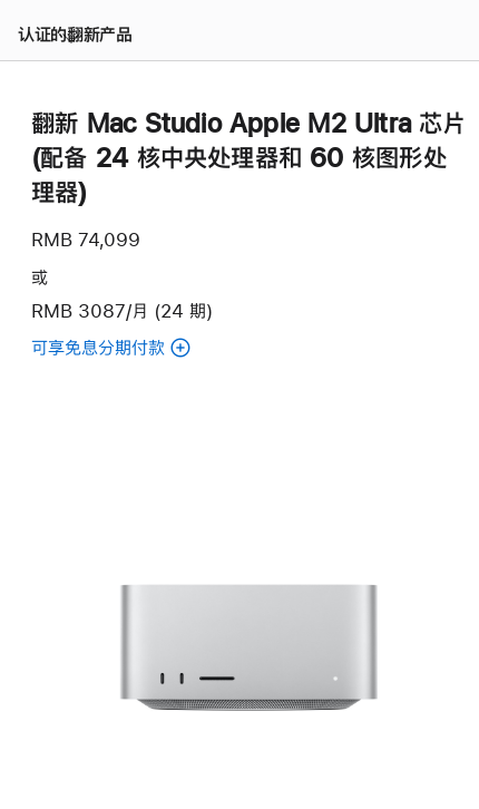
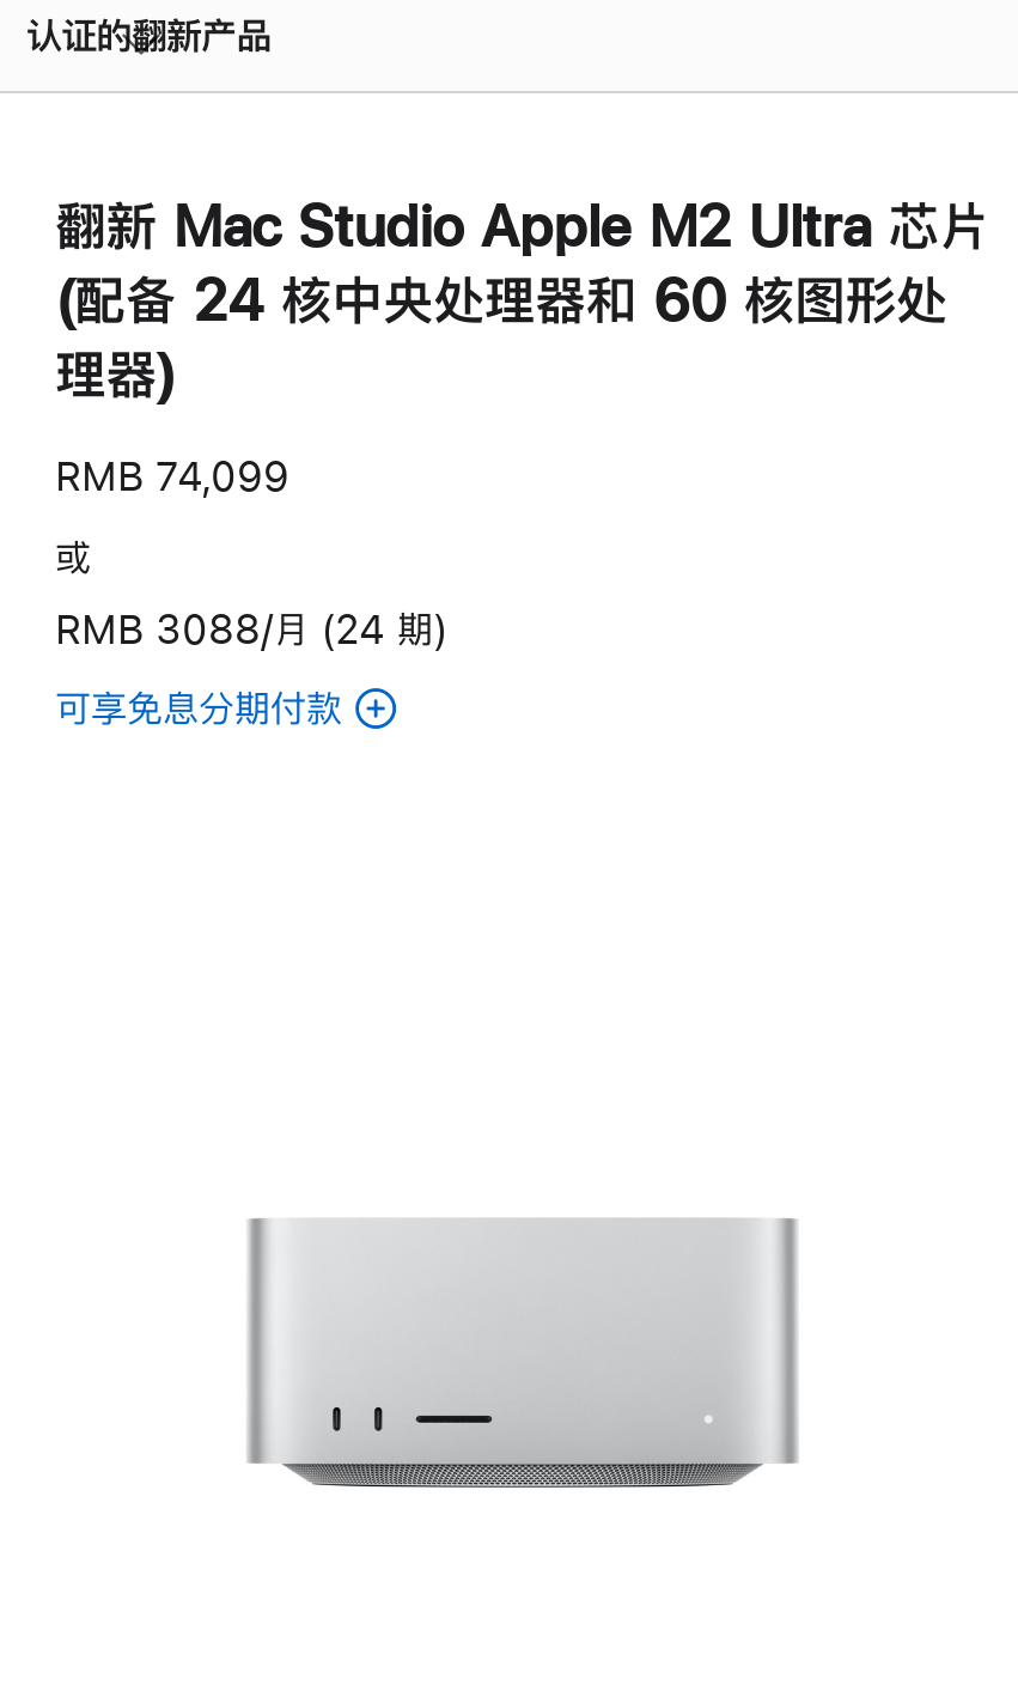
- RMB 3087/月 (24 期)
+ RMB 3088/月 (24 期)
